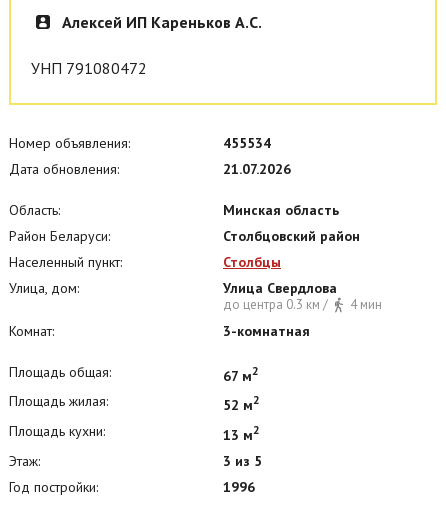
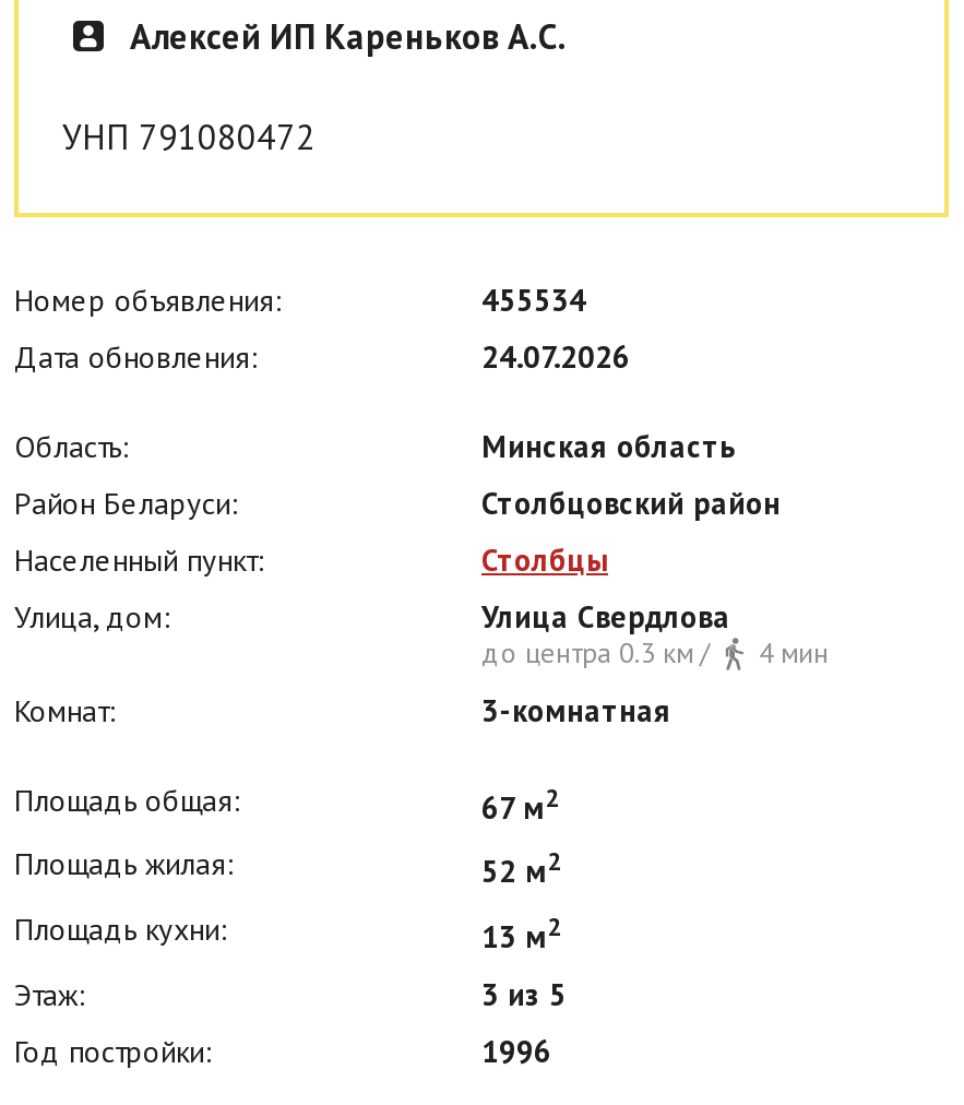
- 21.07.2026
+ 24.07.2026
